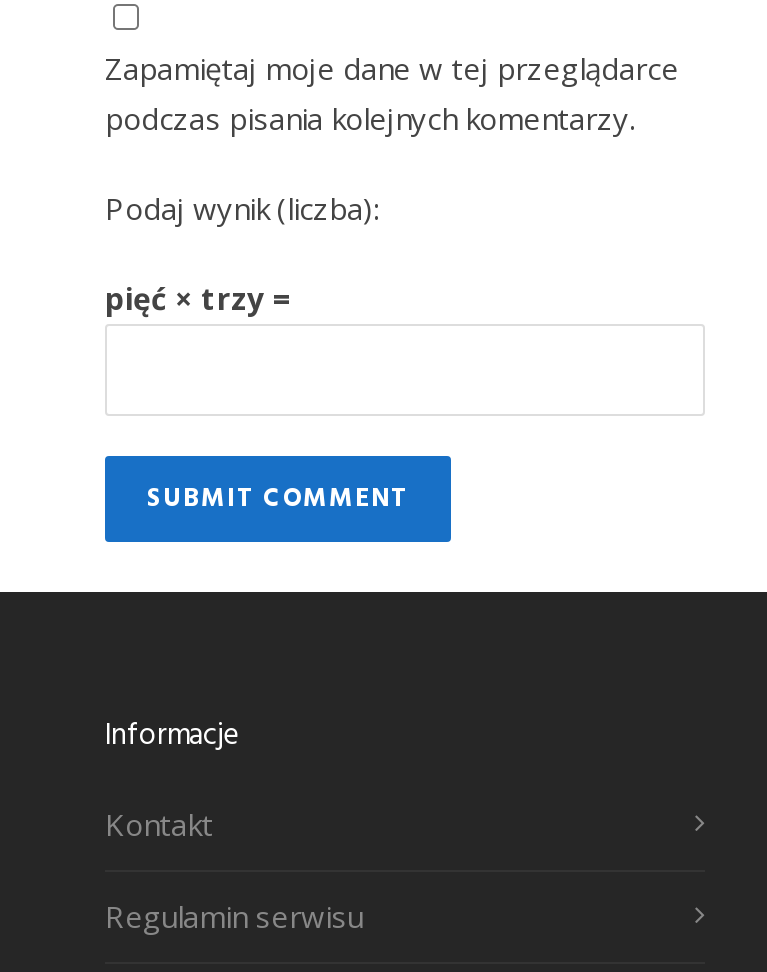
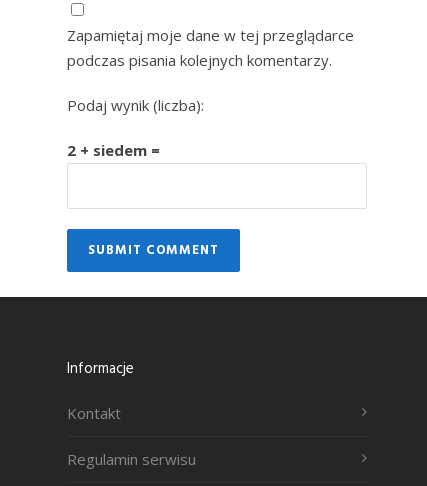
- pięć × trzy =
+ 2 + siedem =
